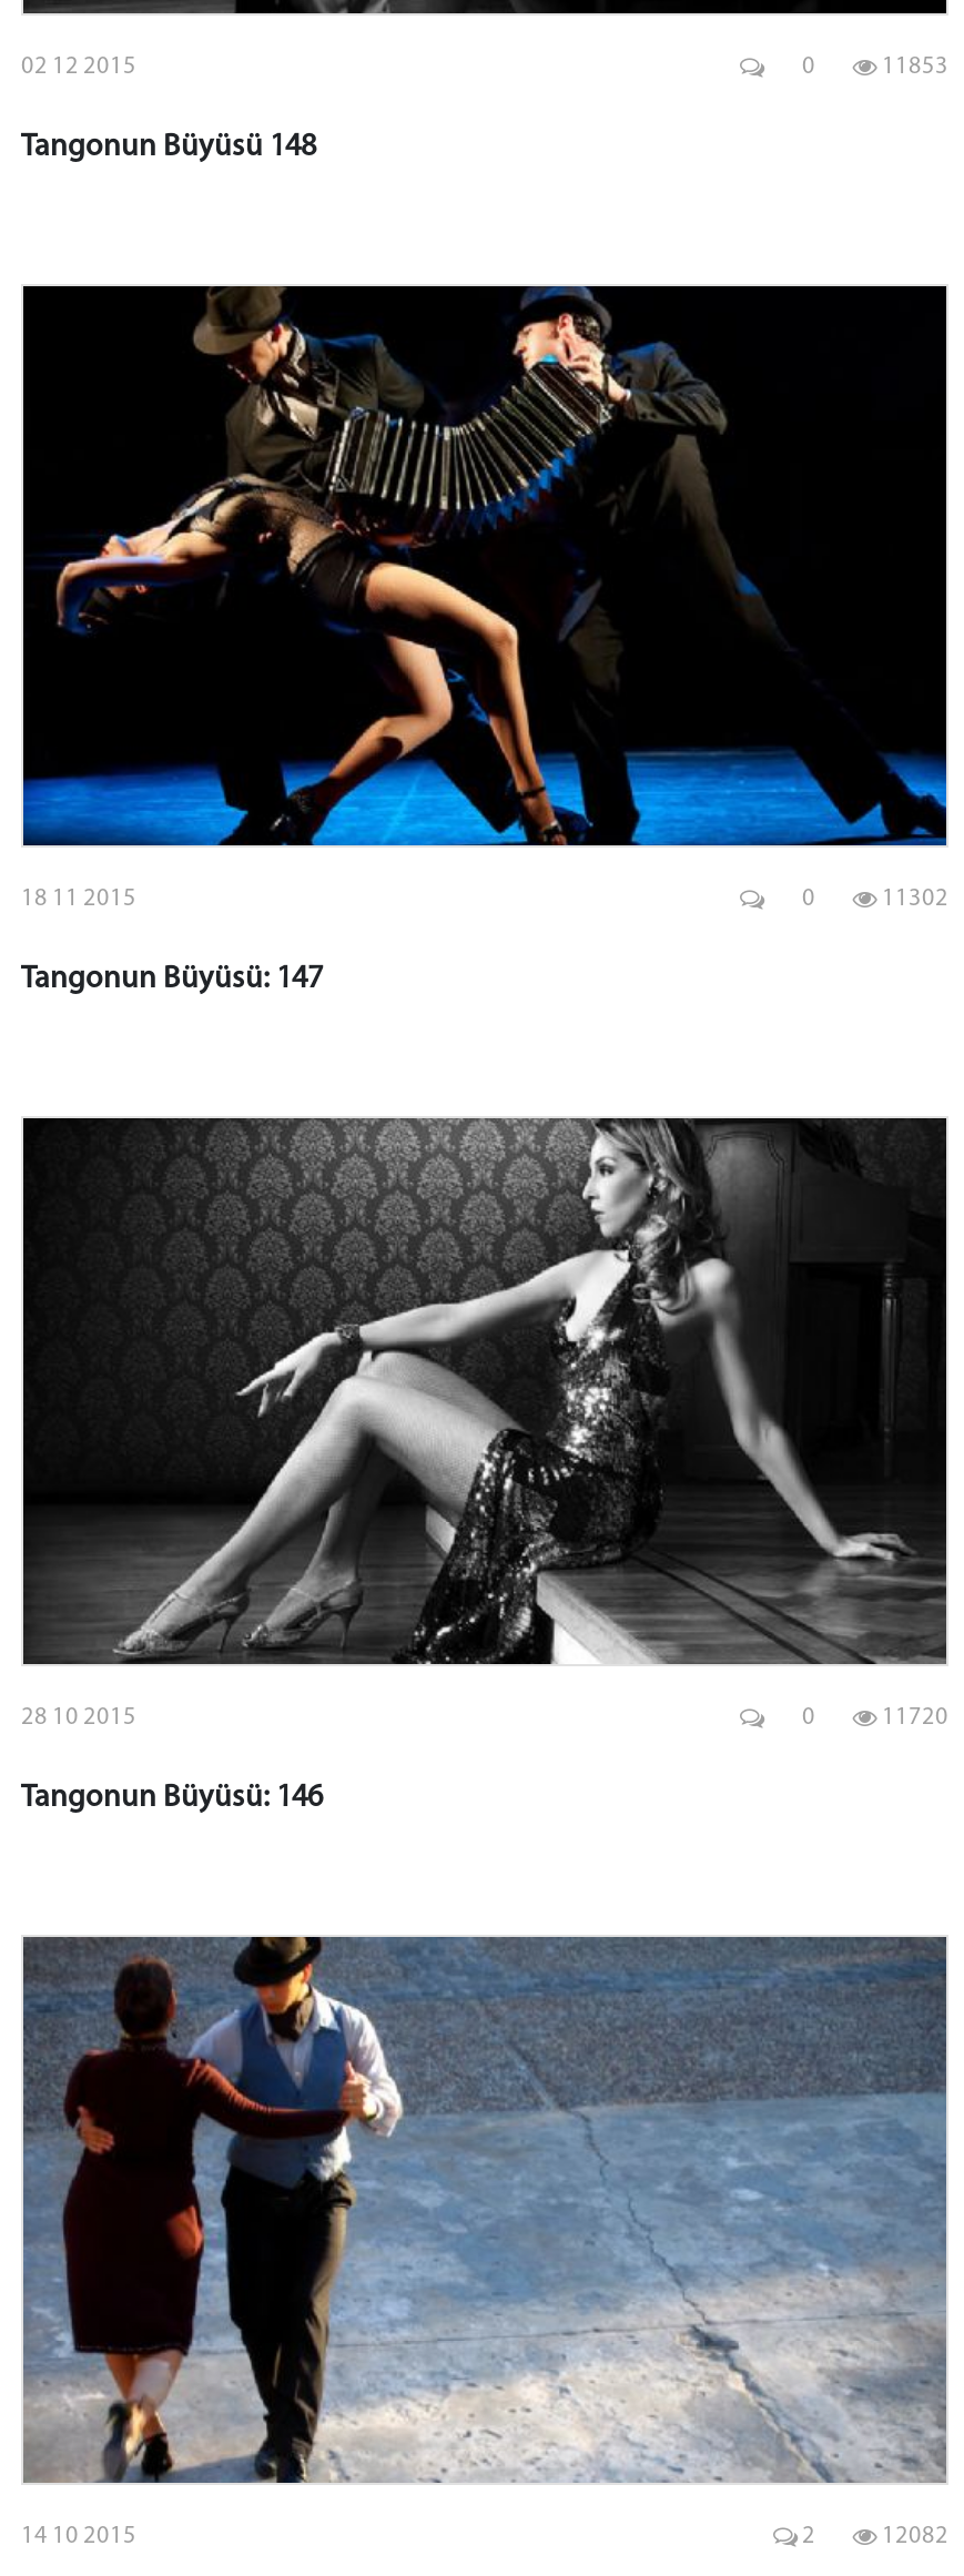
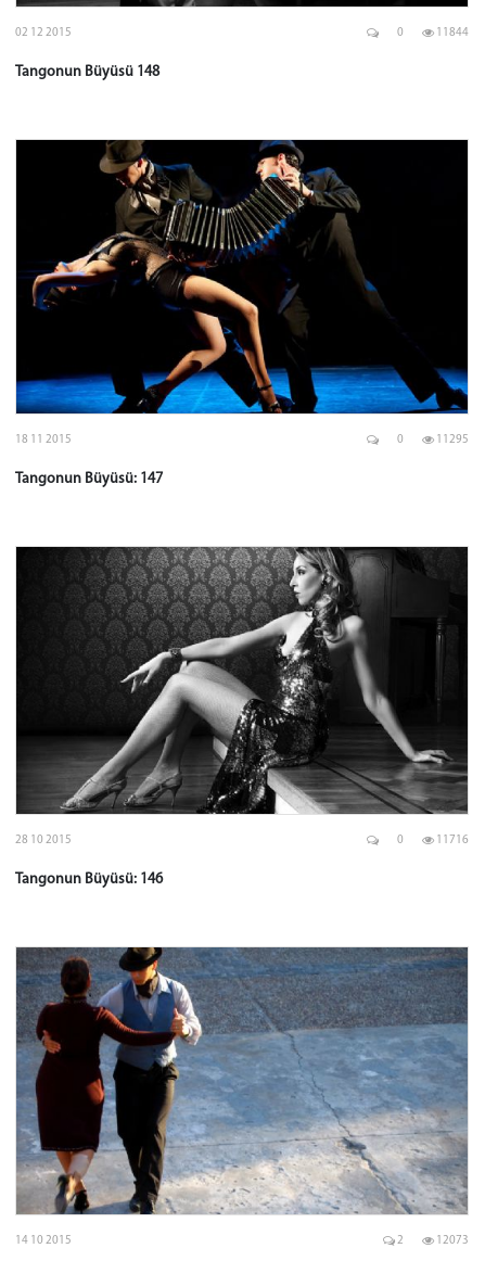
- 11853
+ 11844

- 11302
+ 11295

- 11720
+ 11716

- 12082
+ 12073
